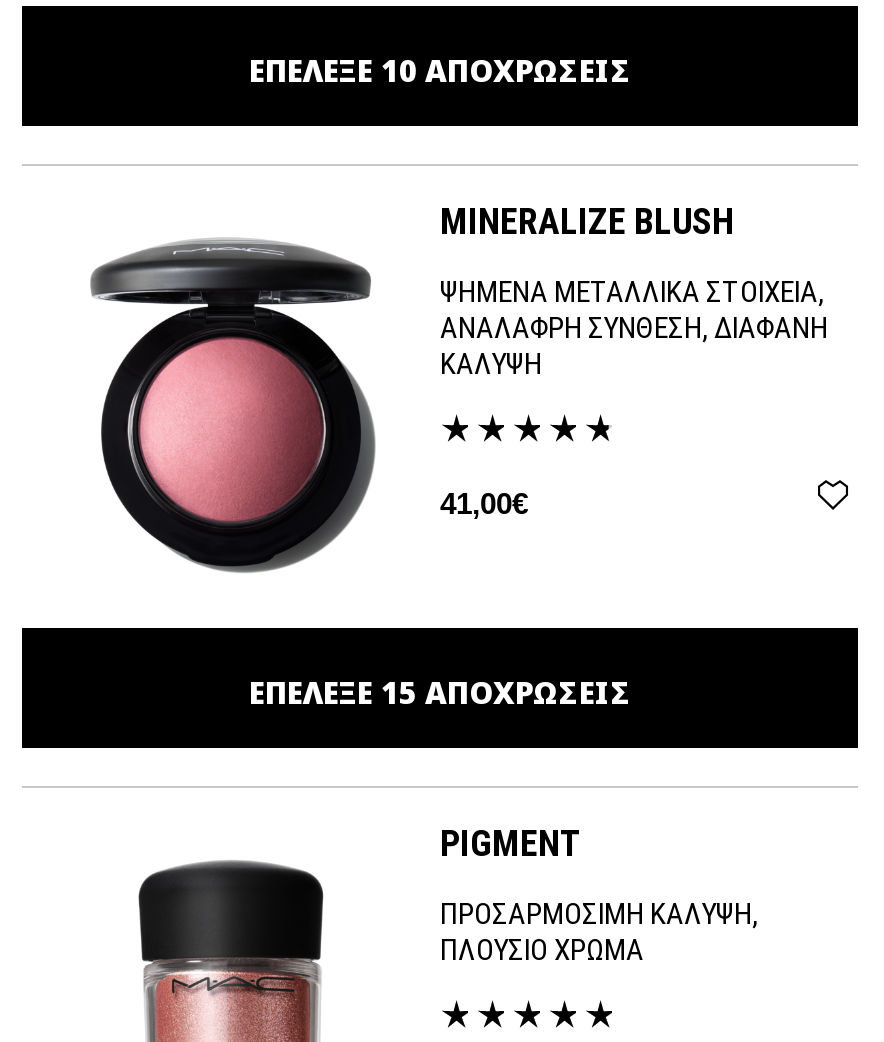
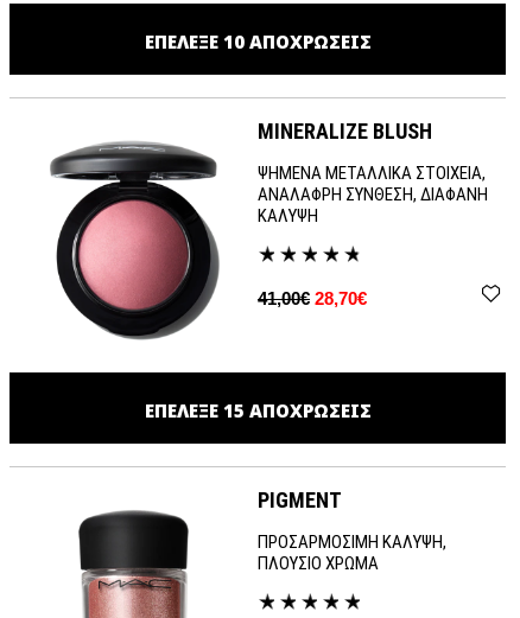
- 41,00€
+ 41,00€ 28,70€
